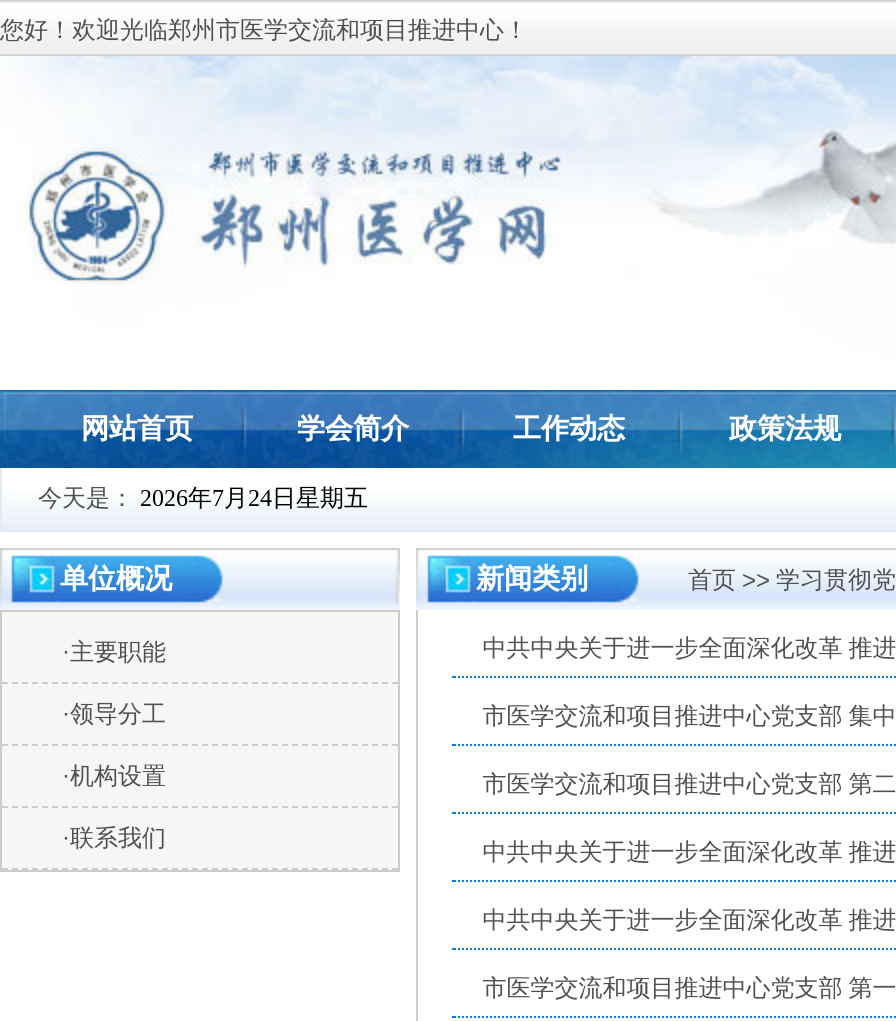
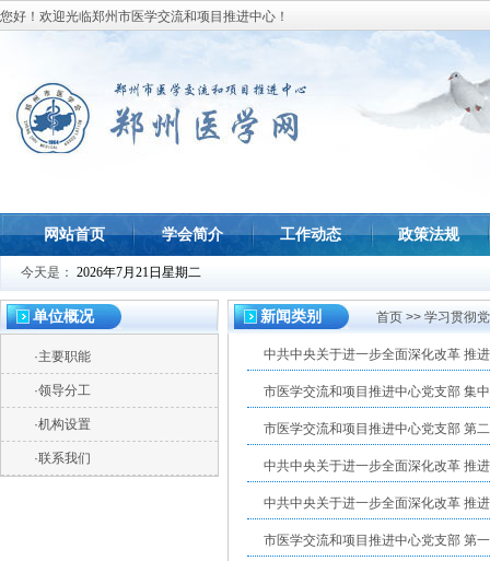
- 今天是：2026年7月24日星期五
+ 今天是：2026年7月21日星期二
